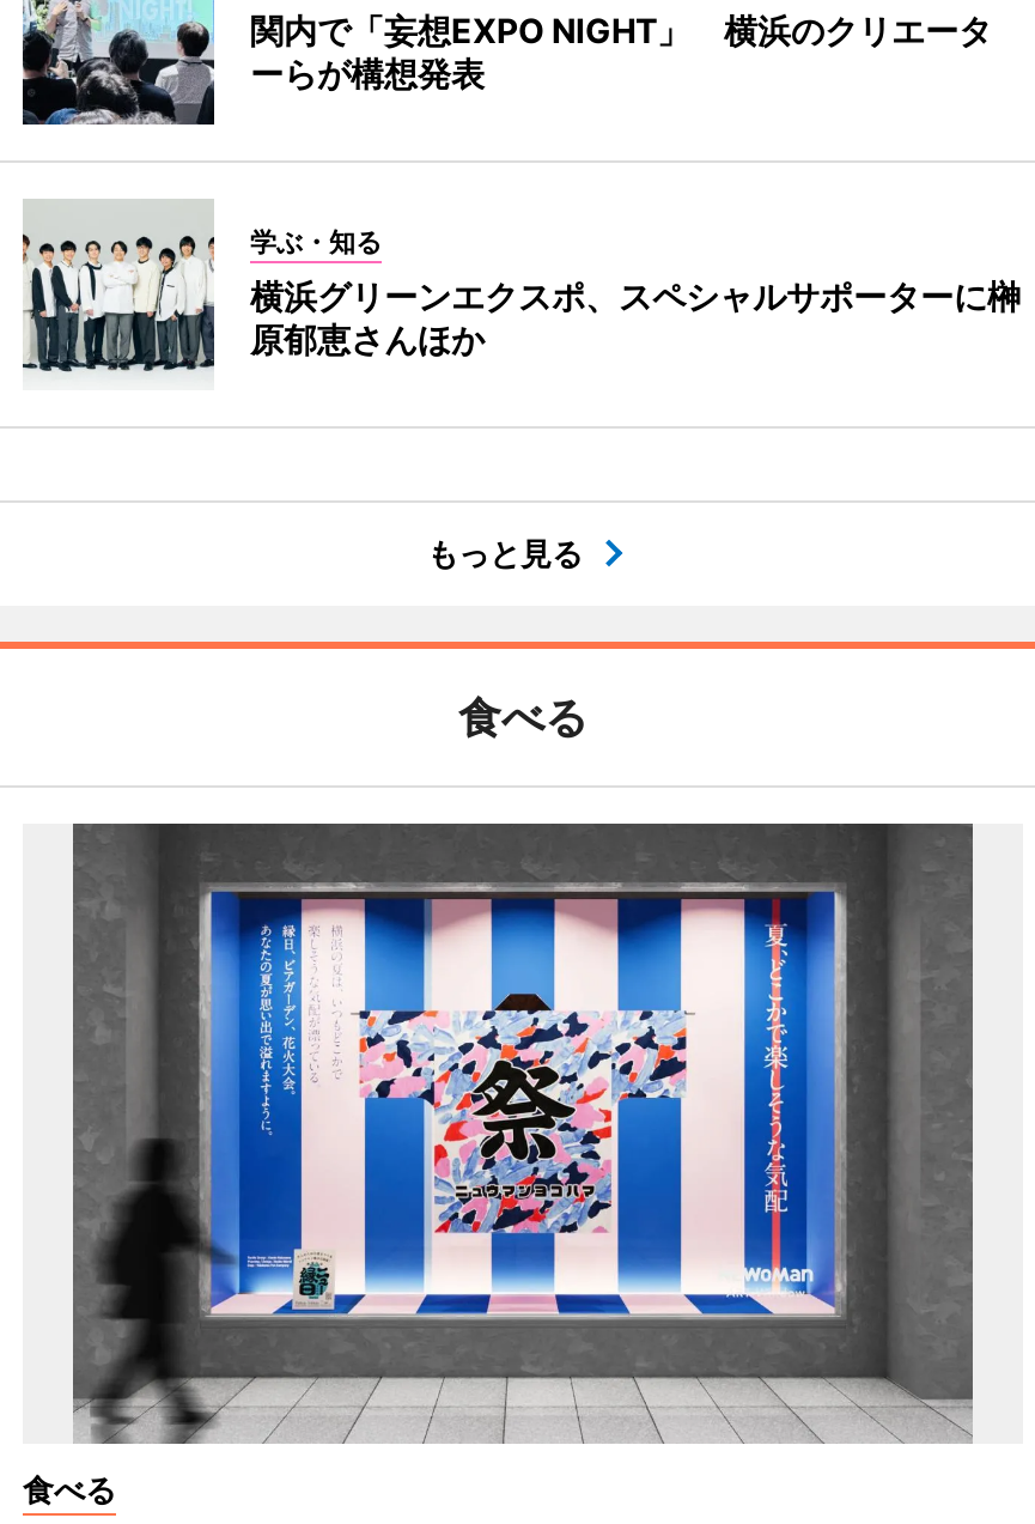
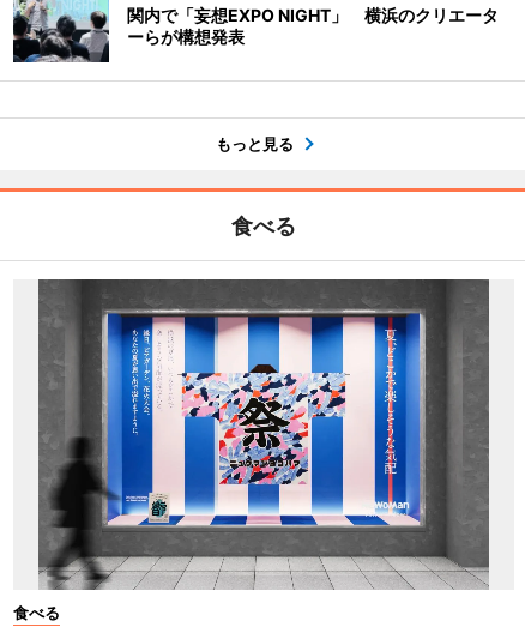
- [image]
- 学ぶ・知る
- 横浜グリーンエクスポ、スペシャルサポーターに榊
- 原郁恵さんほか
